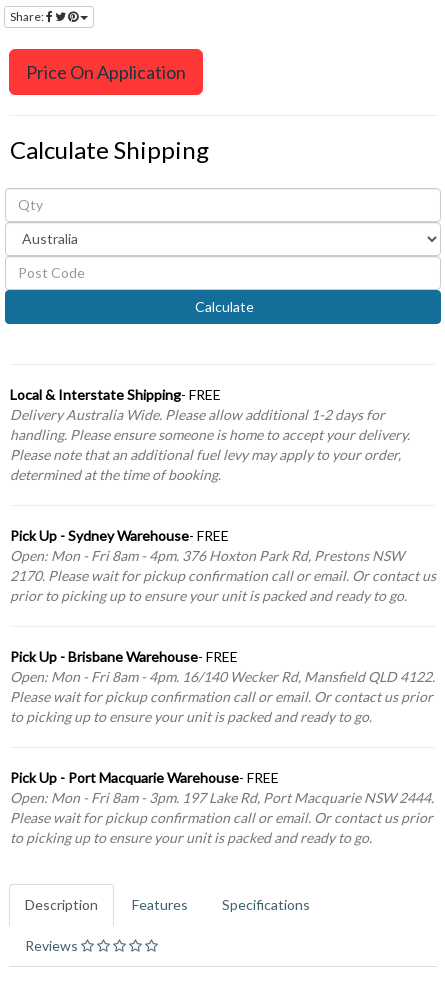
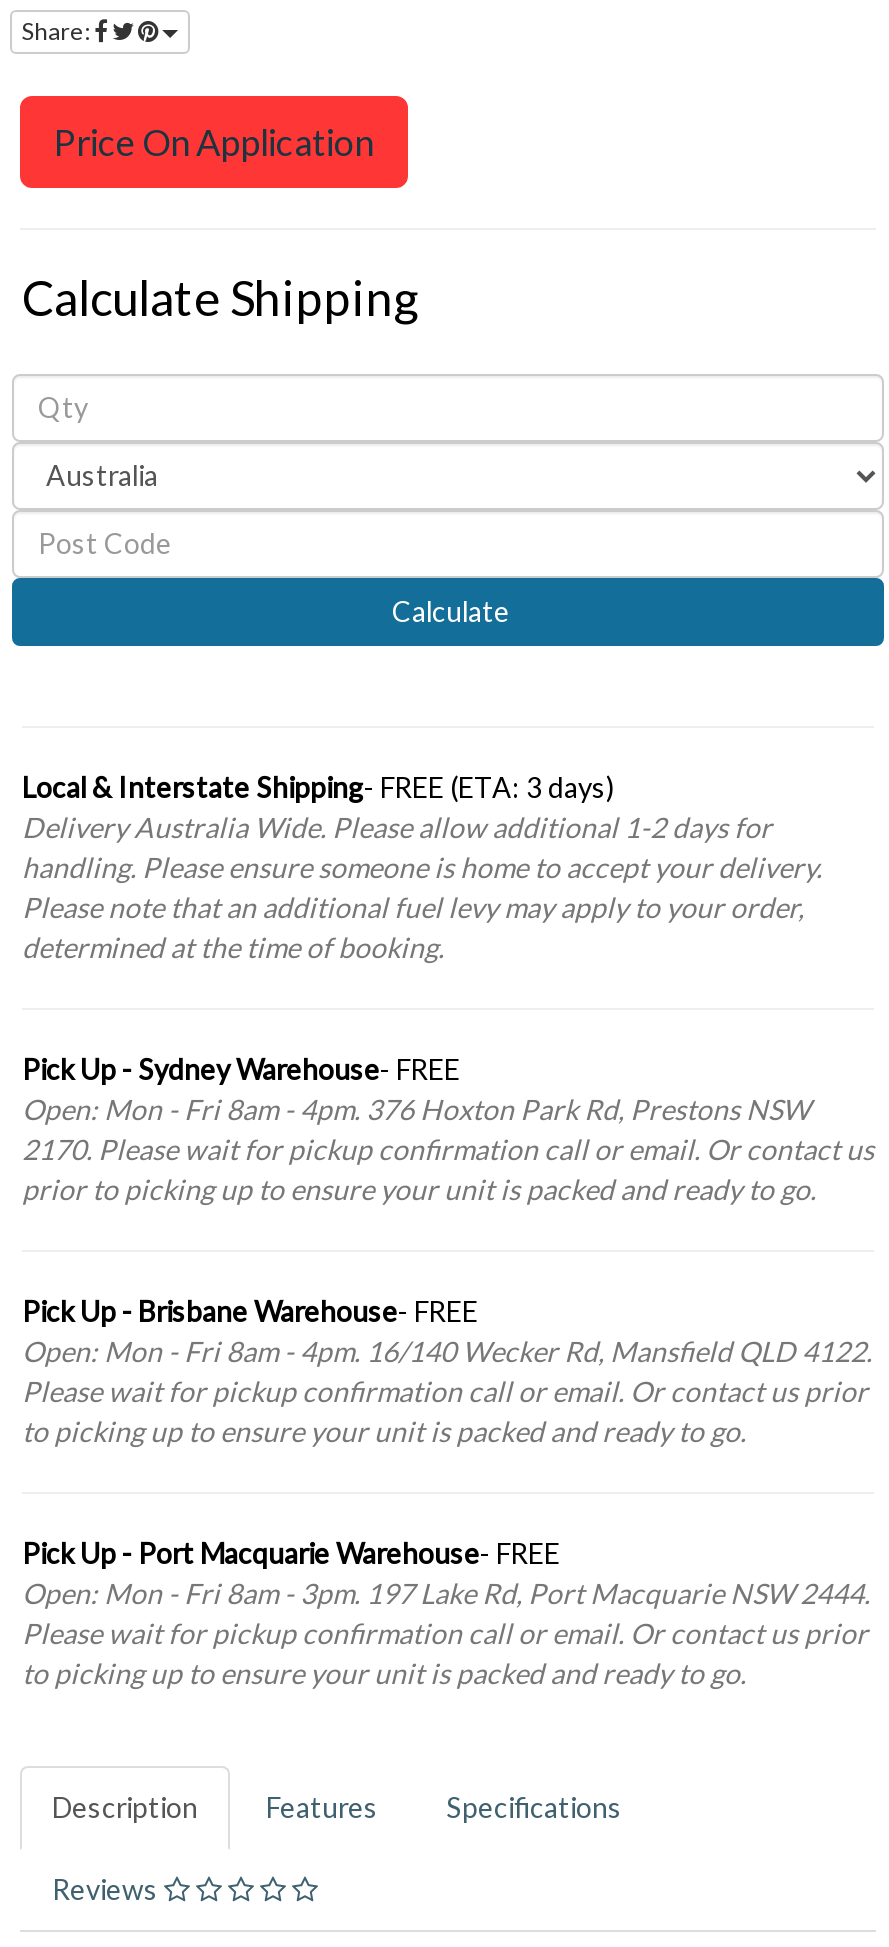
- Local & Interstate Shipping - FREE
+ Local & Interstate Shipping - FREE (ETA: 3 days)
